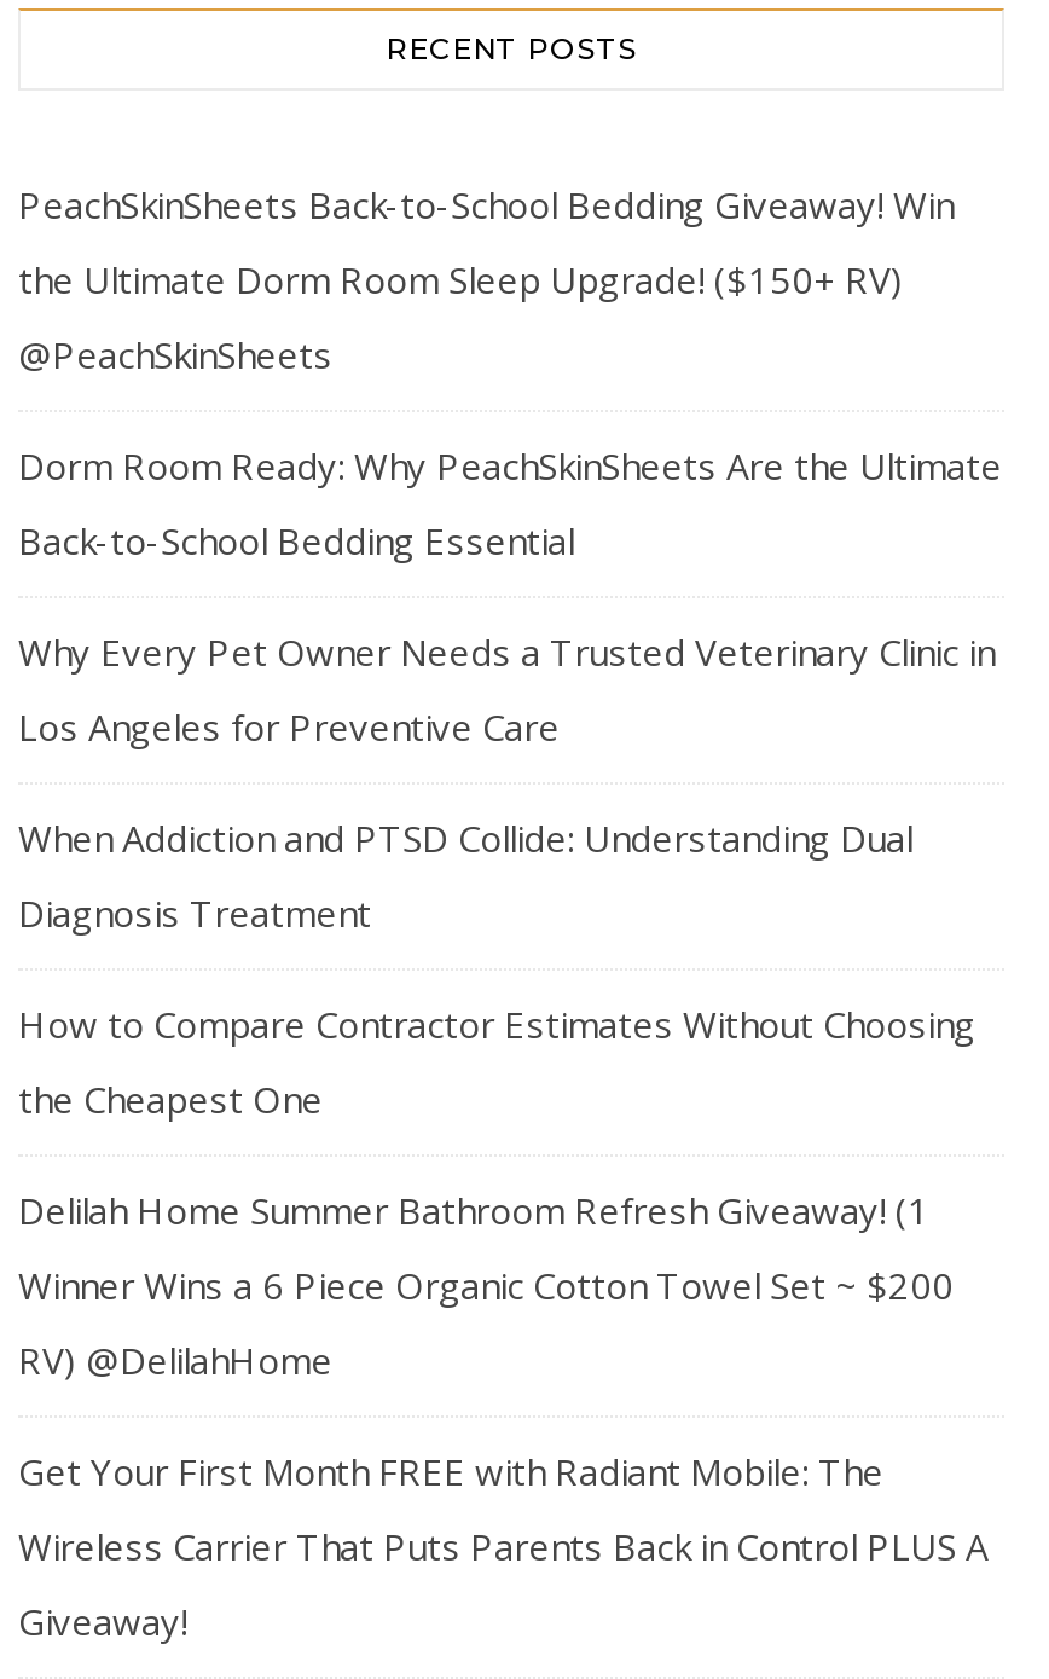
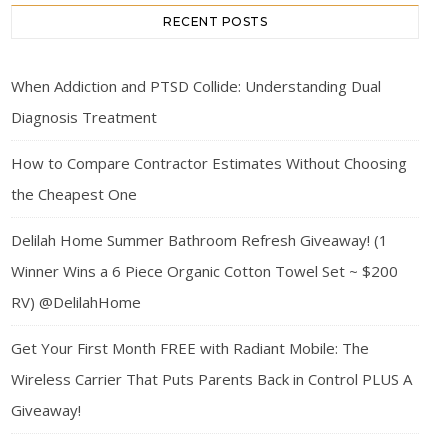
- PeachSkinSheets Back-to-School Bedding Giveaway! Win
- the Ultimate Dorm Room Sleep Upgrade! ($150+ RV)
- @PeachSkinSheets
- Dorm Room Ready: Why PeachSkinSheets Are the Ultimate
- Back-to-School Bedding Essential
- Why Every Pet Owner Needs a Trusted Veterinary Clinic in
- Los Angeles for Preventive Care
